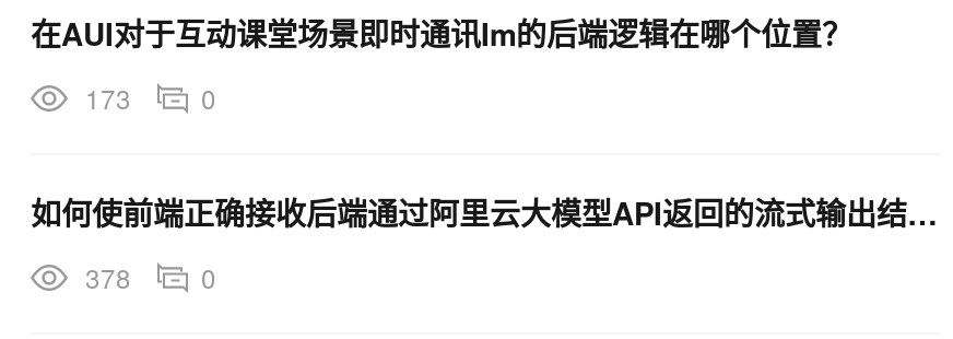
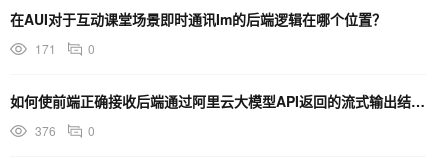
- 173 0
+ 171 0

- 378 0
+ 376 0
